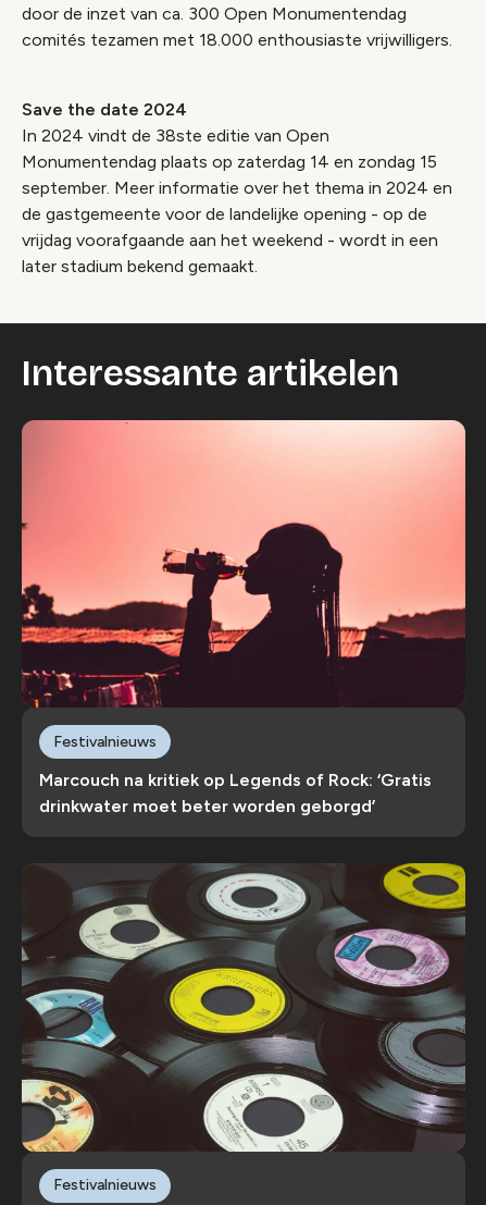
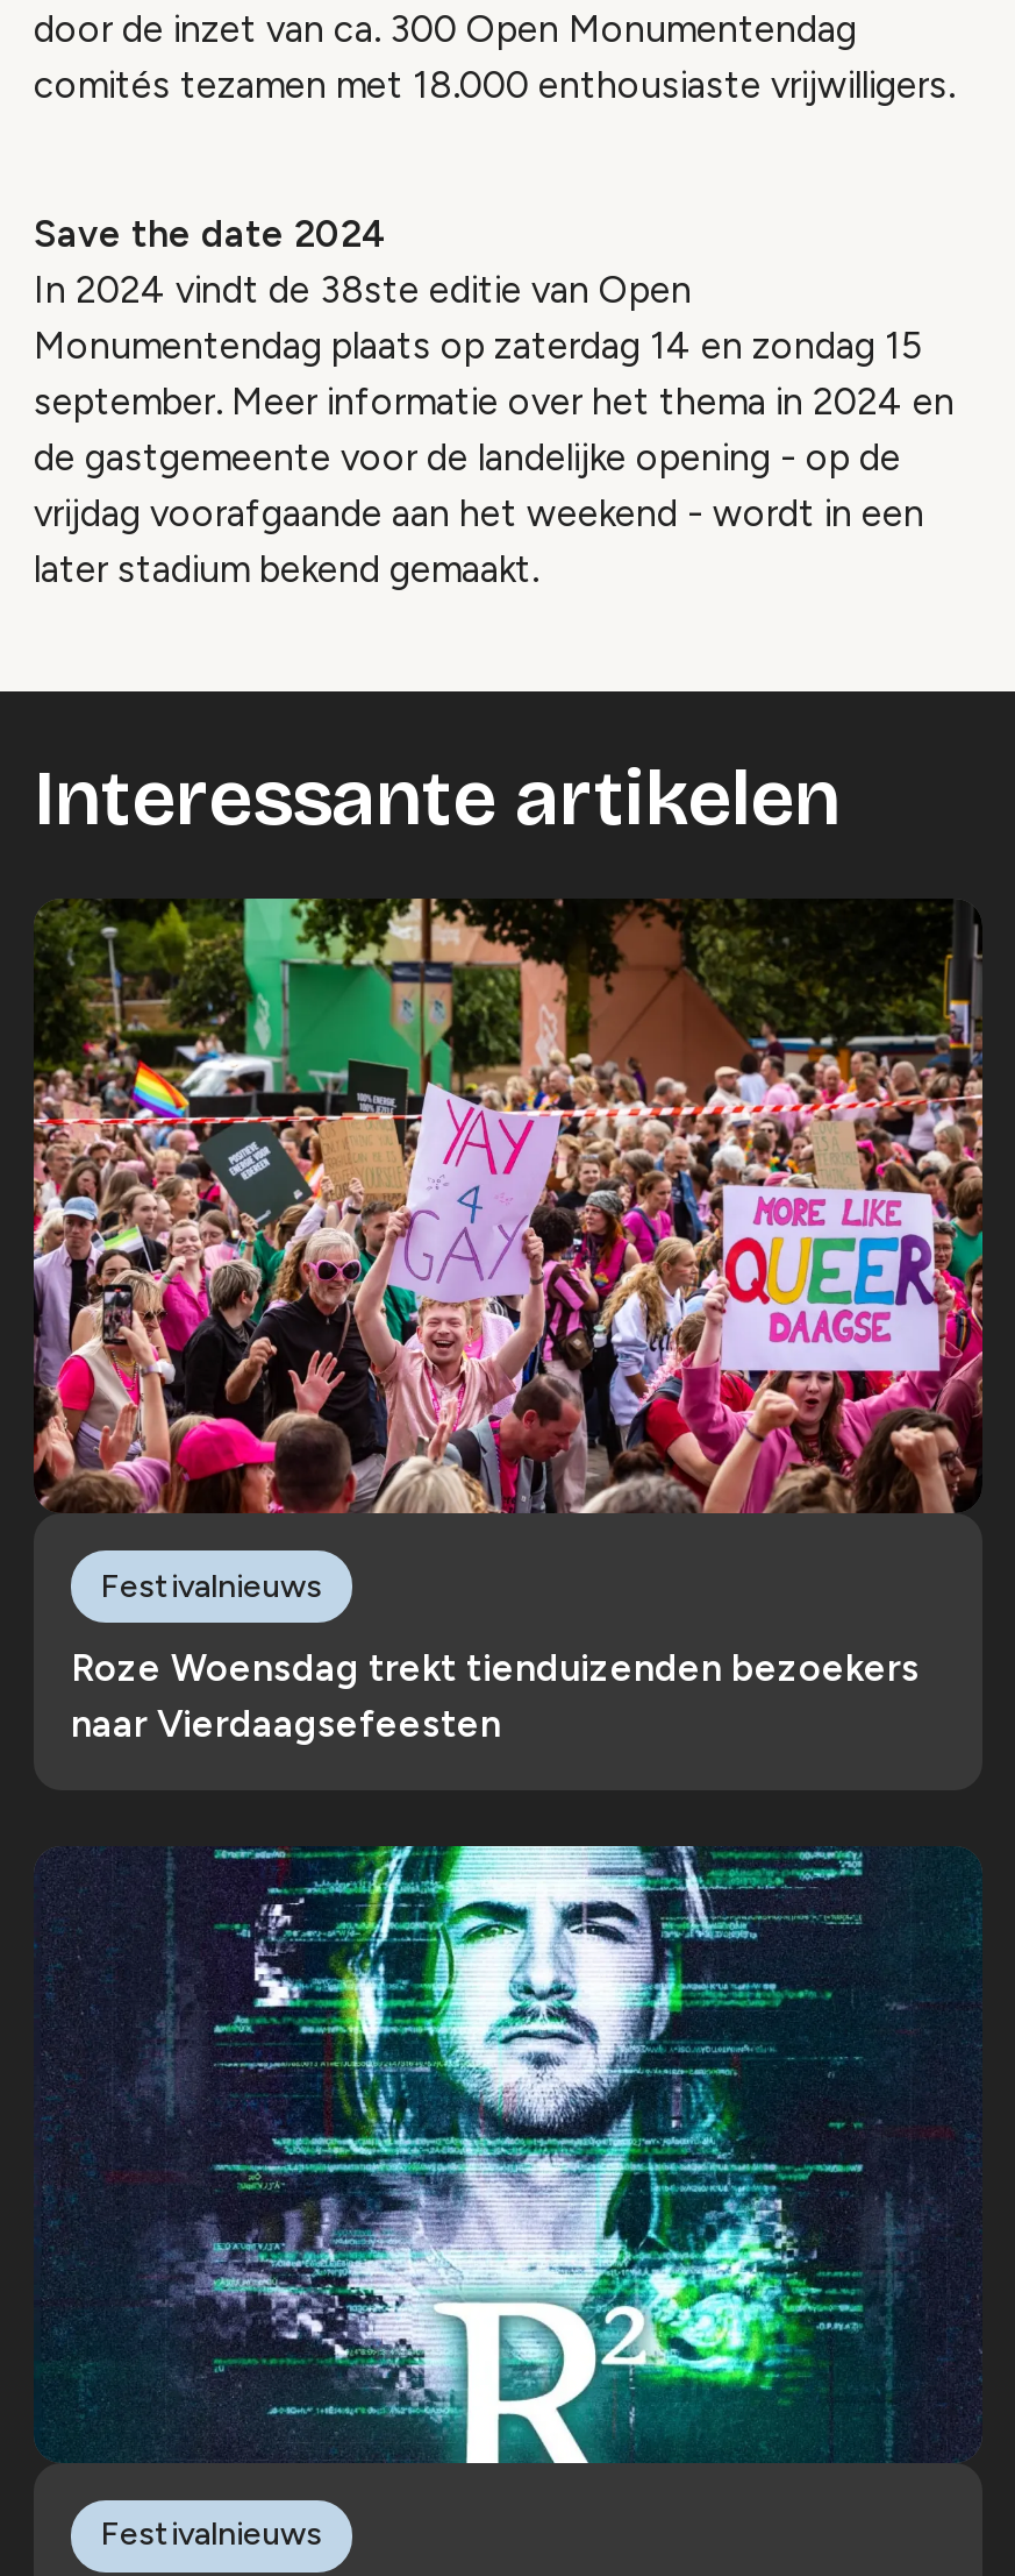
- [image]
+ [image]

- Marcouch na kritiek op Legends of Rock: ‘Gratis
- drinkwater moet beter worden geborgd’
+ Roze Woensdag trekt tienduizenden bezoekers
+ naar Vierdaagsefeesten

- [image]
+ [image]
